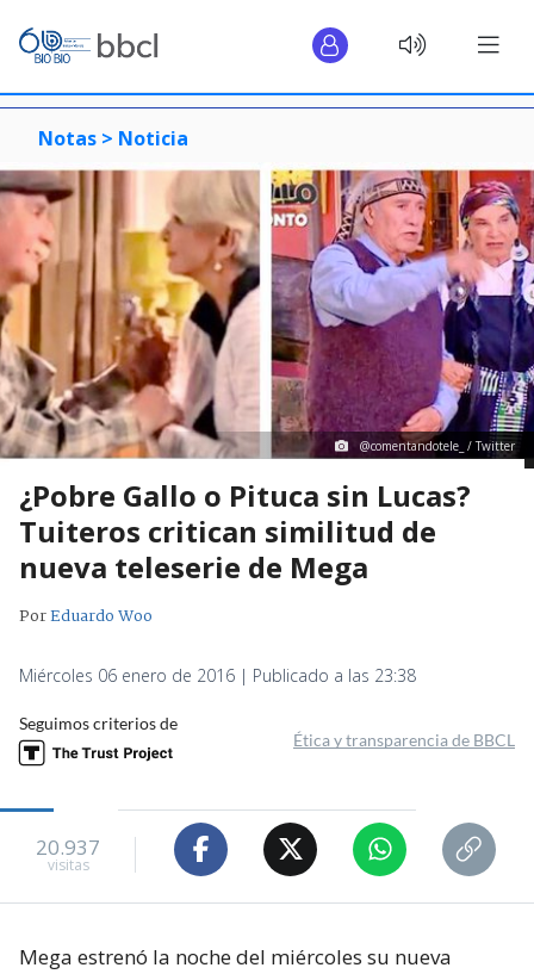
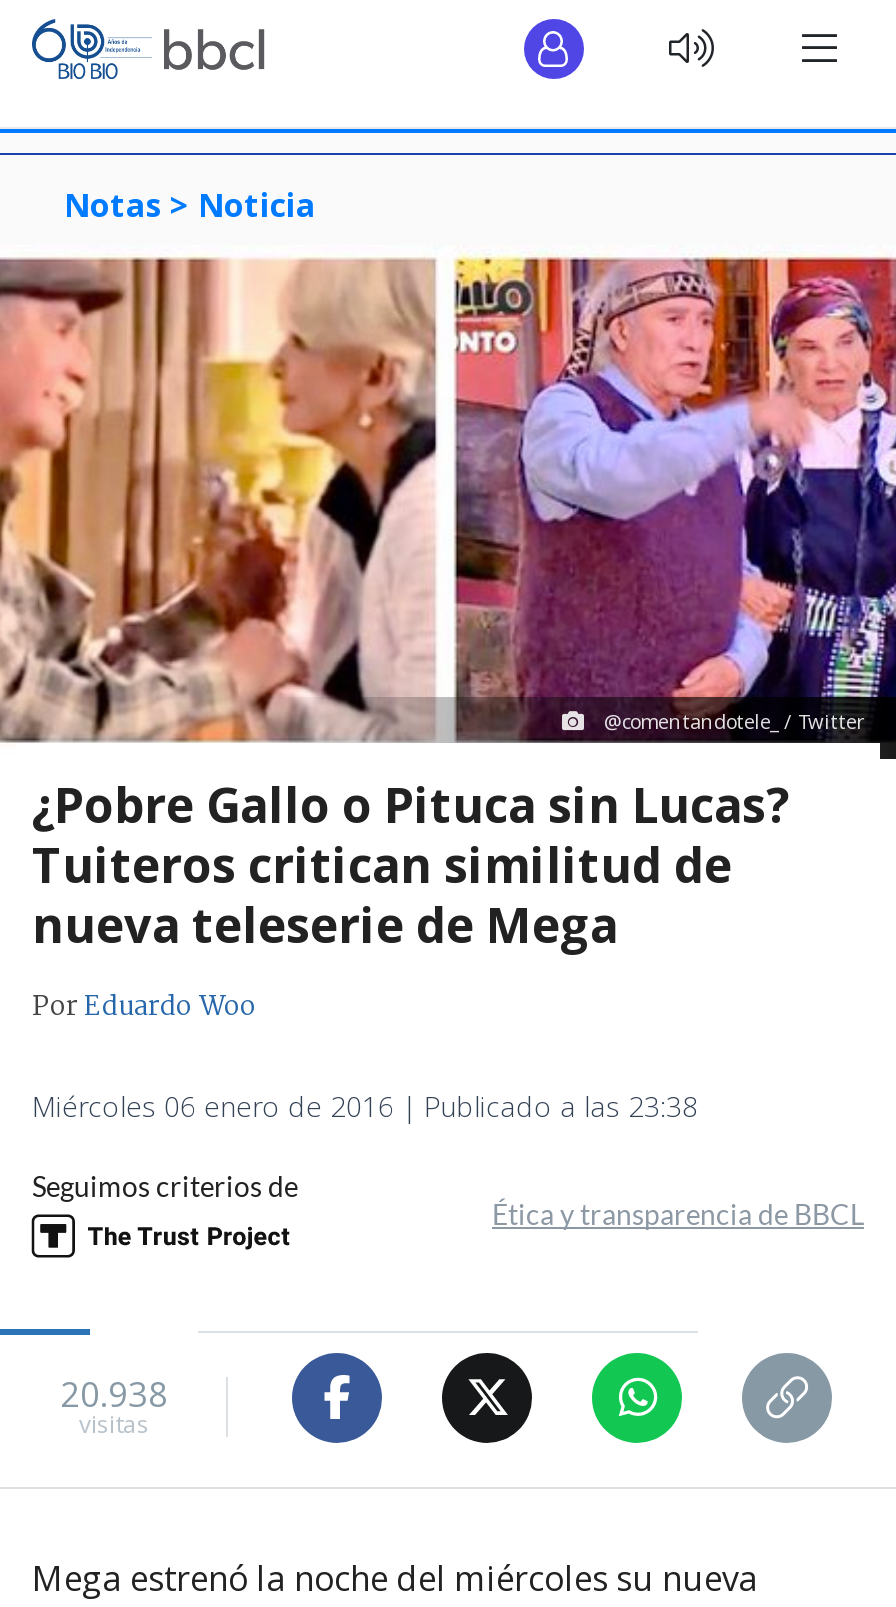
- 20.937
+ 20.938
